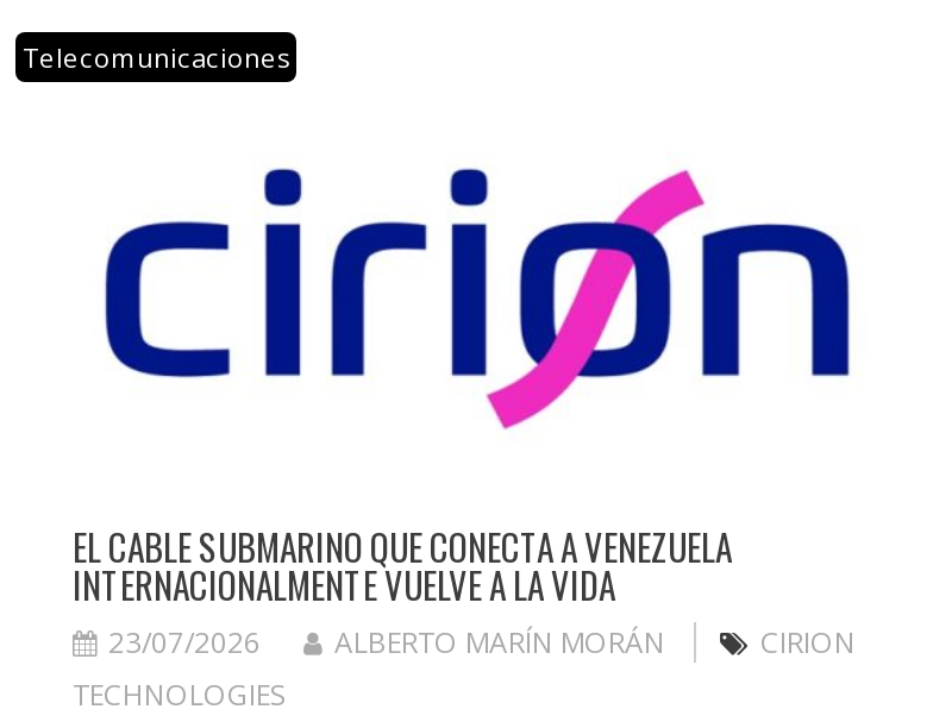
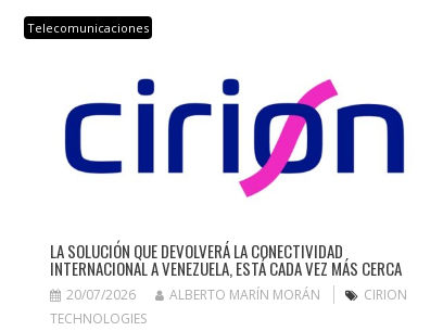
- EL CABLE SUBMARINO QUE CONECTA A VENEZUELA
- INTERNACIONALMENTE VUELVE A LA VIDA
- 23/07/2026
+ LA SOLUCIÓN QUE DEVOLVERÁ LA CONECTIVIDAD
+ INTERNACIONAL A VENEZUELA, ESTÁ CADA VEZ MÁS CERCA
+ 20/07/2026
